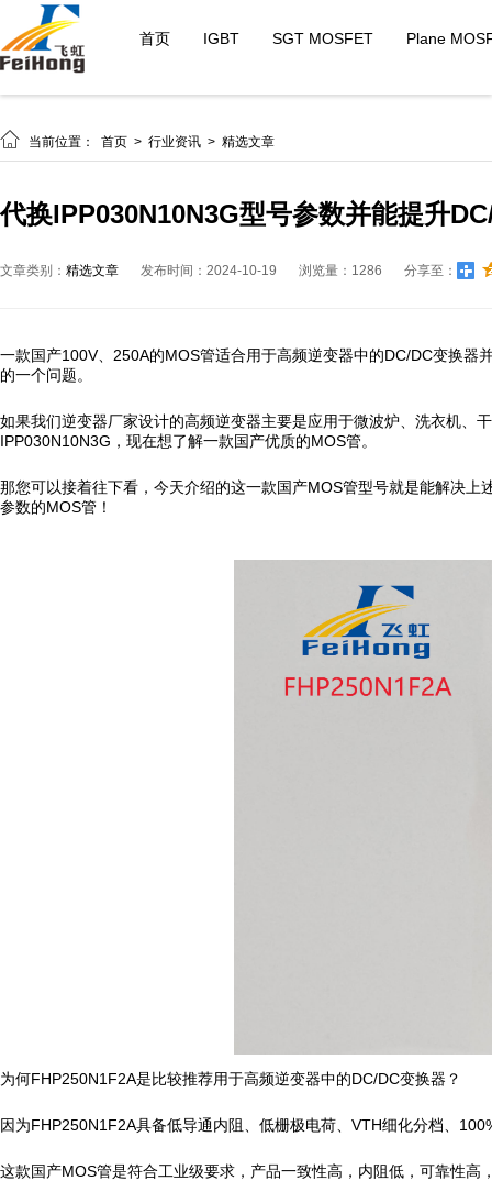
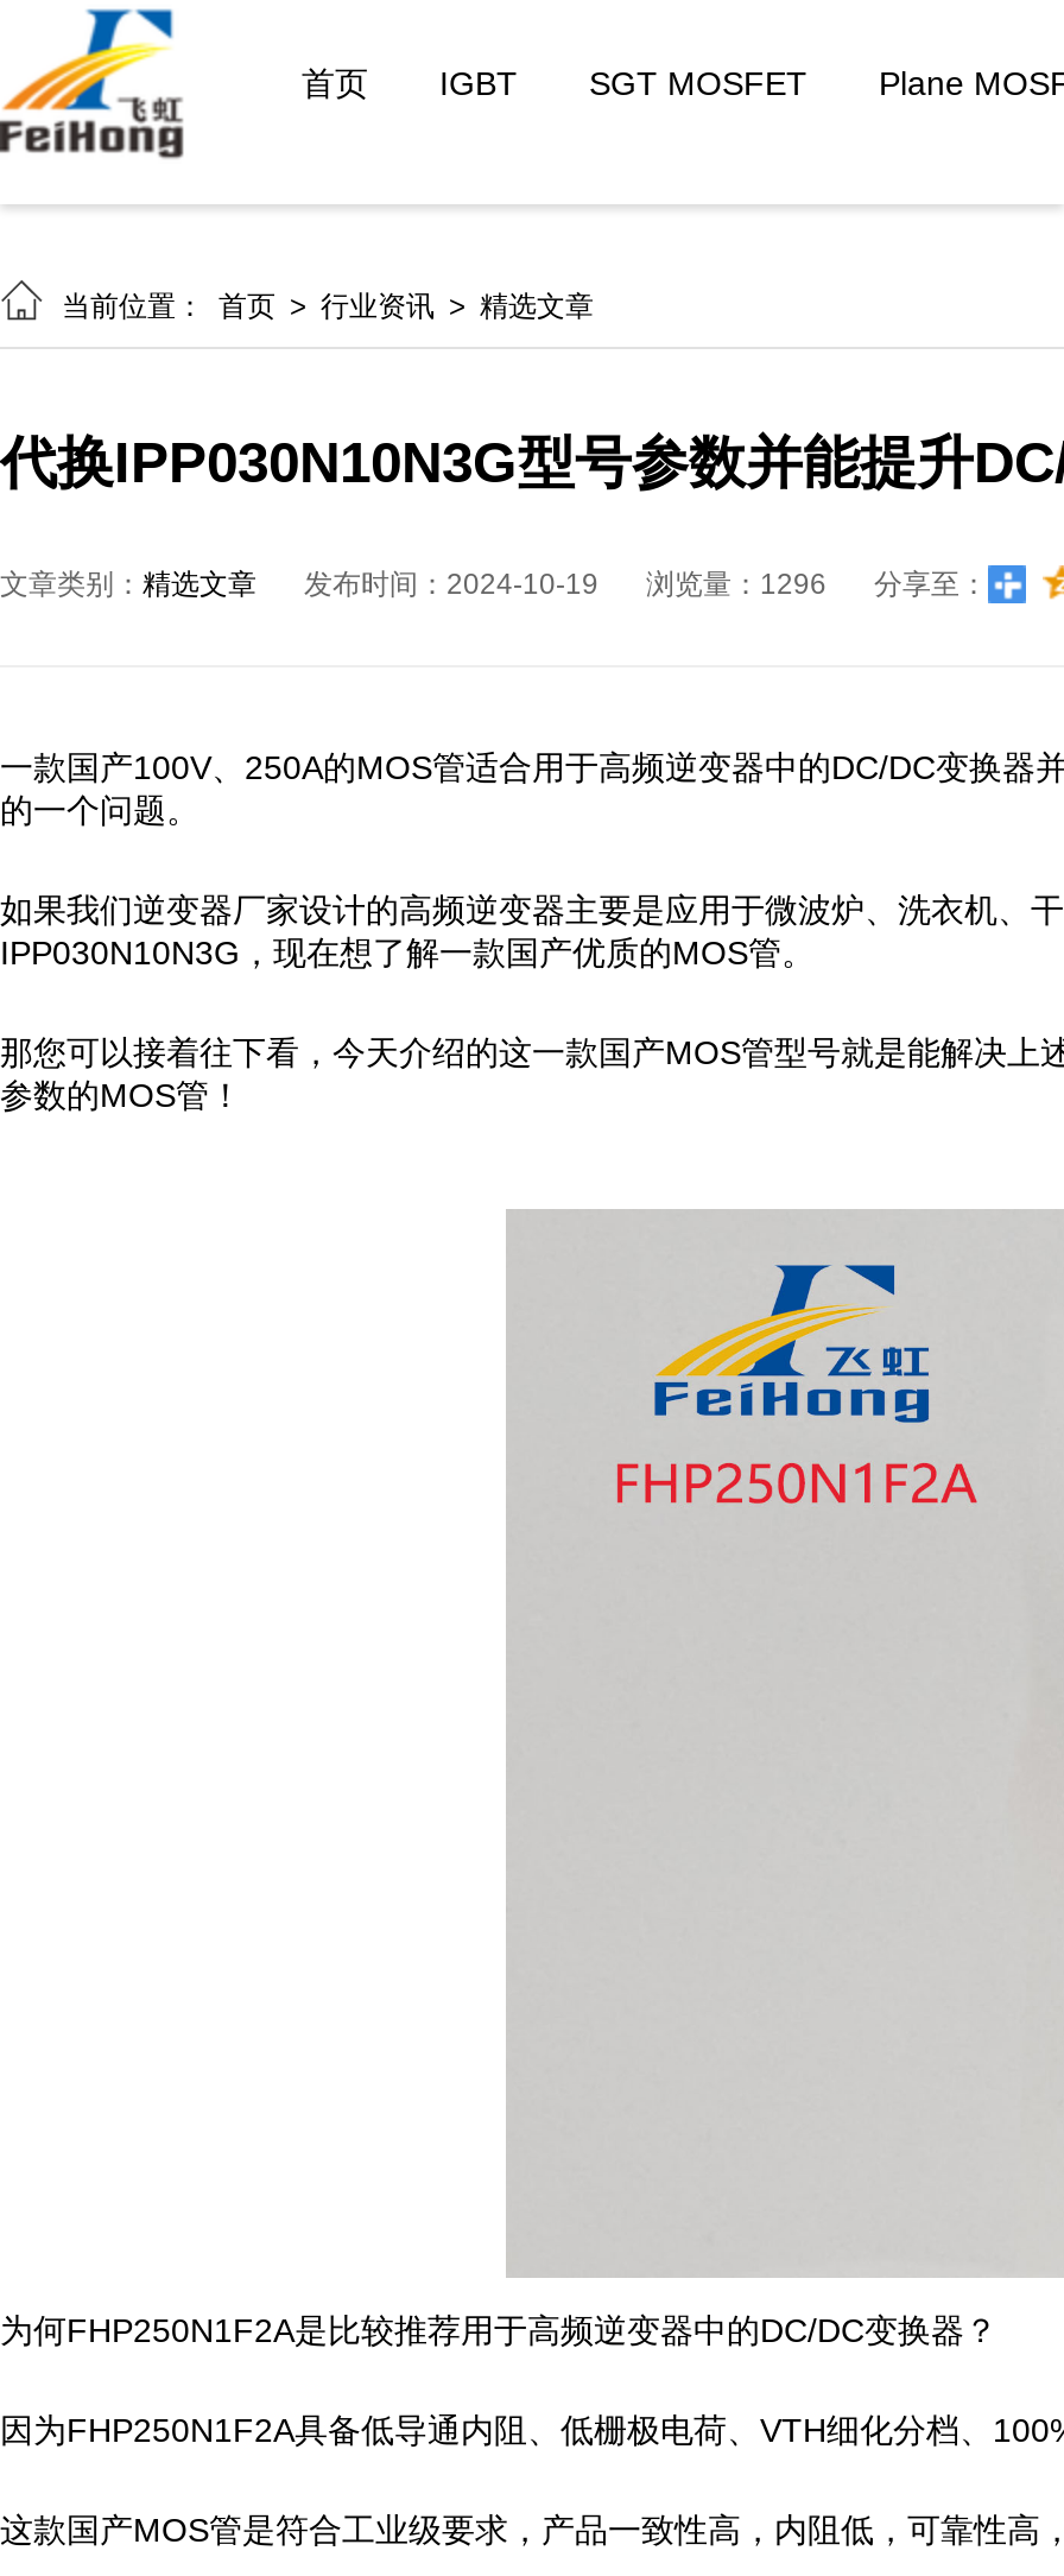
- 文章类别：精选文章 发布时间：2024-10-19 浏览量：1286 分享至：
+ 文章类别：精选文章 发布时间：2024-10-19 浏览量：1296 分享至：
